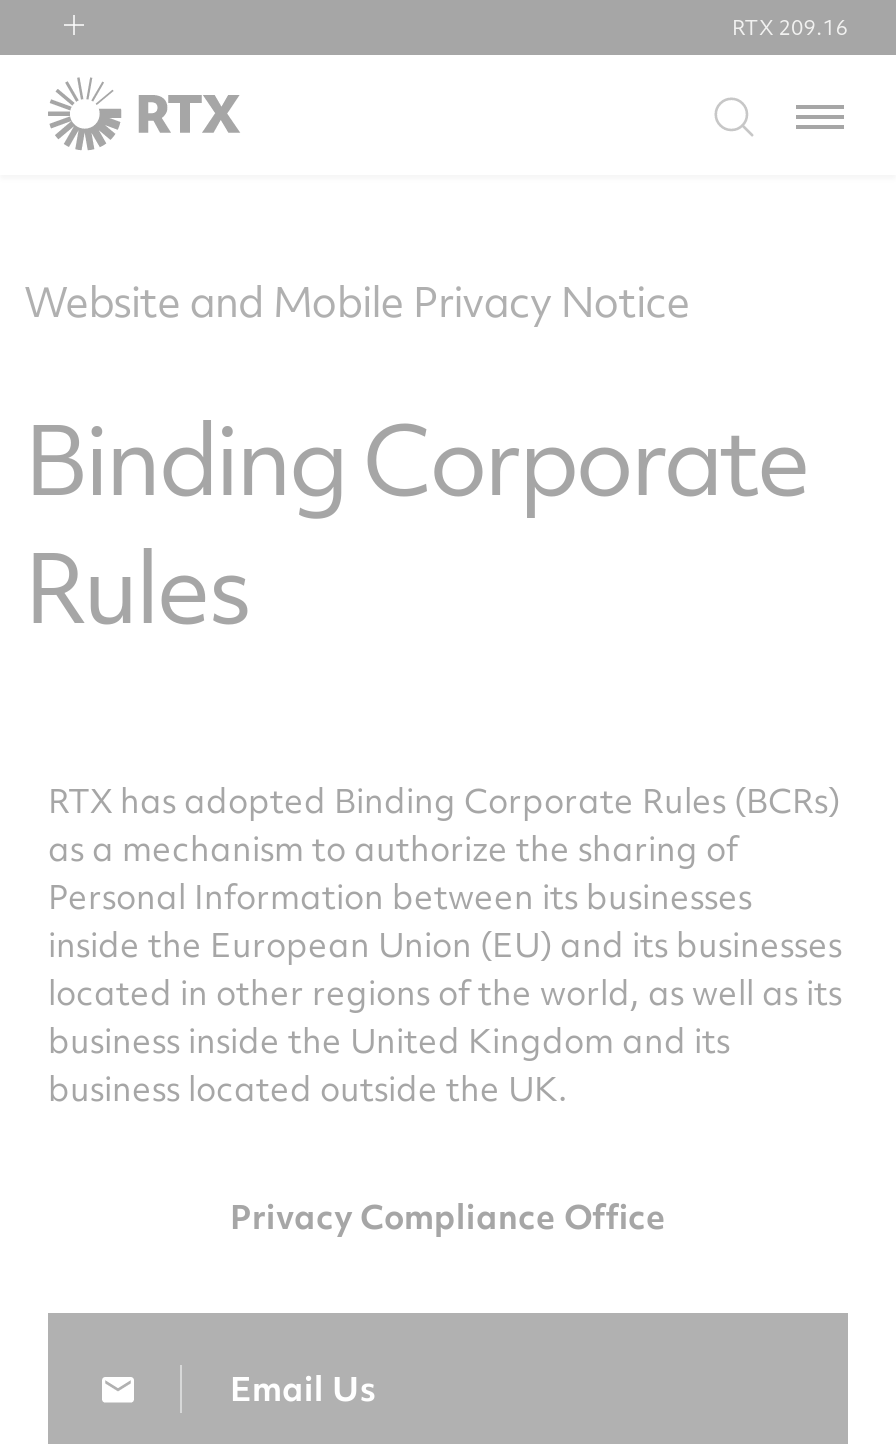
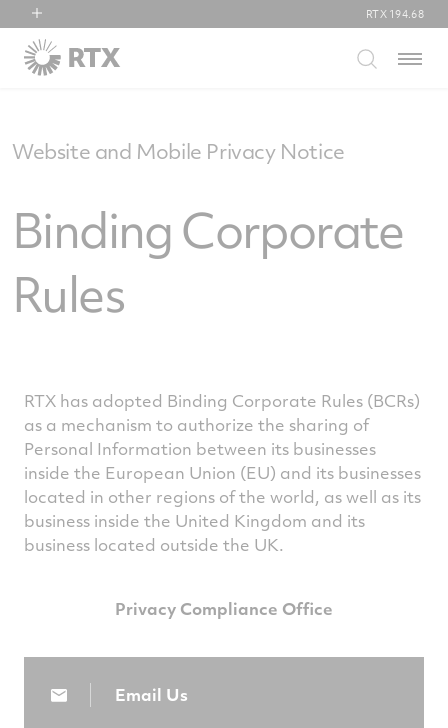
- RTX 209.16
+ RTX 194.68
